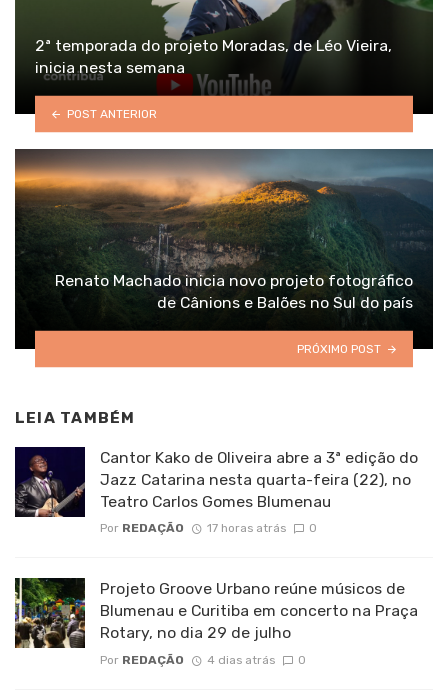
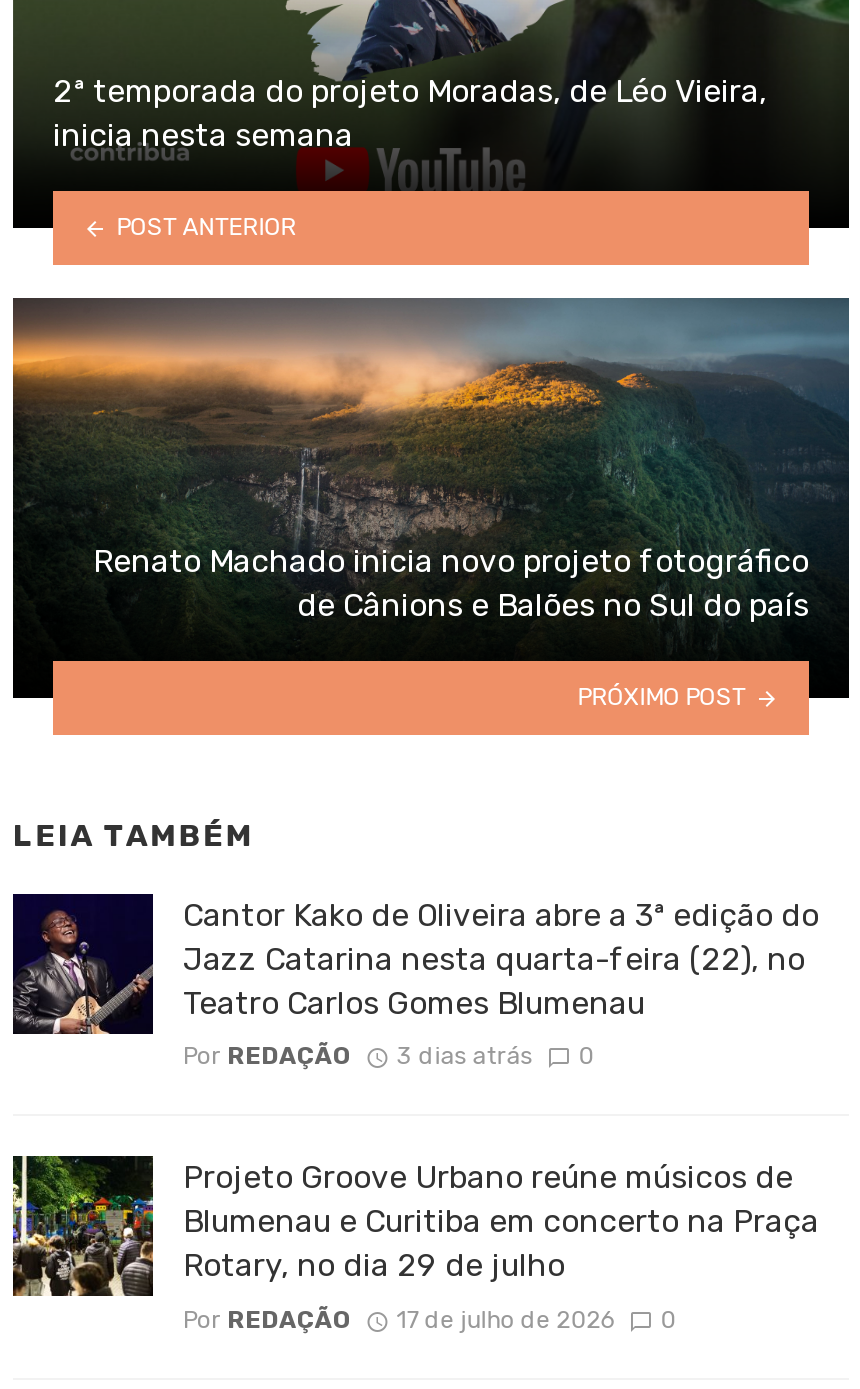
- Por REDAÇÃO 17 horas atrás 0
+ Por REDAÇÃO 3 dias atrás 0

- Por REDAÇÃO 4 dias atrás 0
+ Por REDAÇÃO 17 de julho de 2026 0
